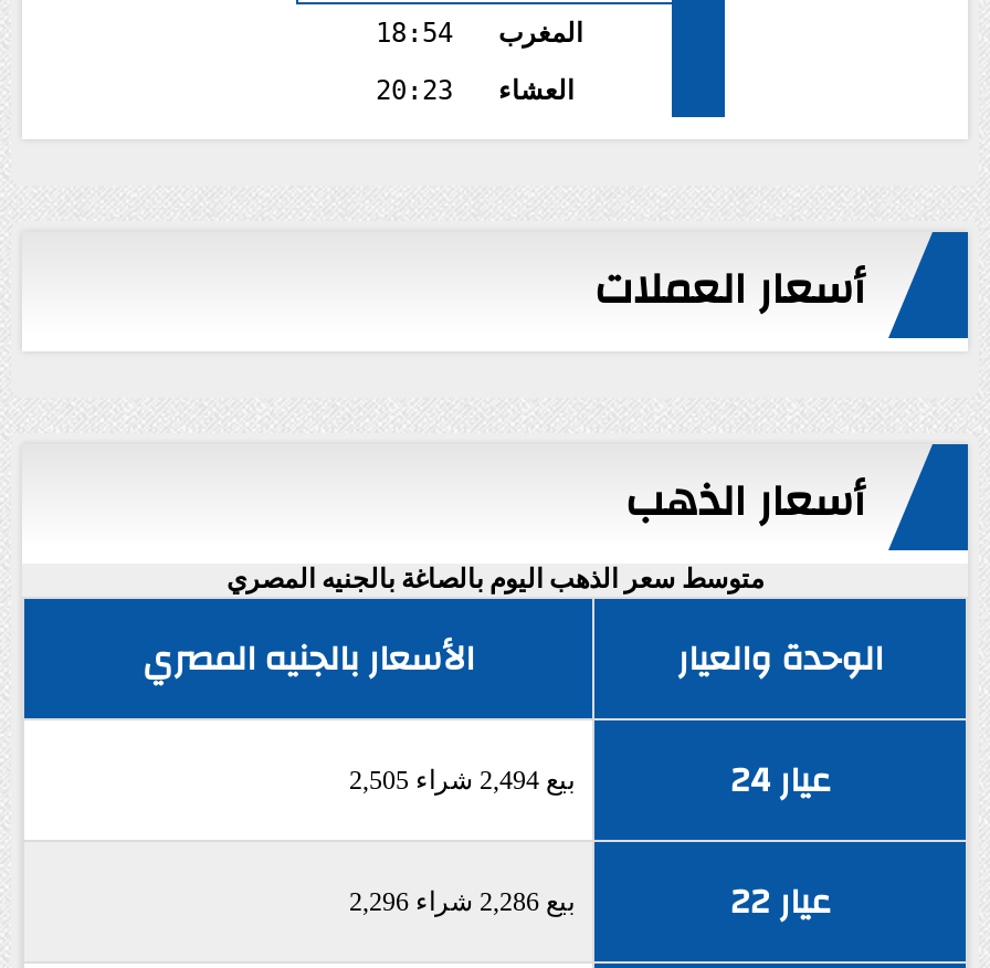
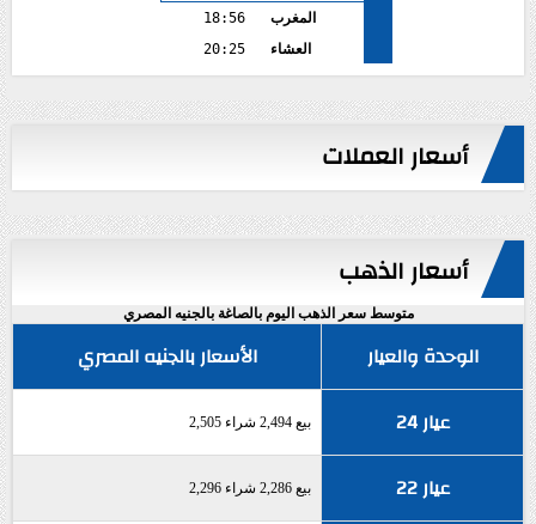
- المغرب 18:54
+ المغرب 18:56

- العشاء 20:23
+ العشاء 20:25
